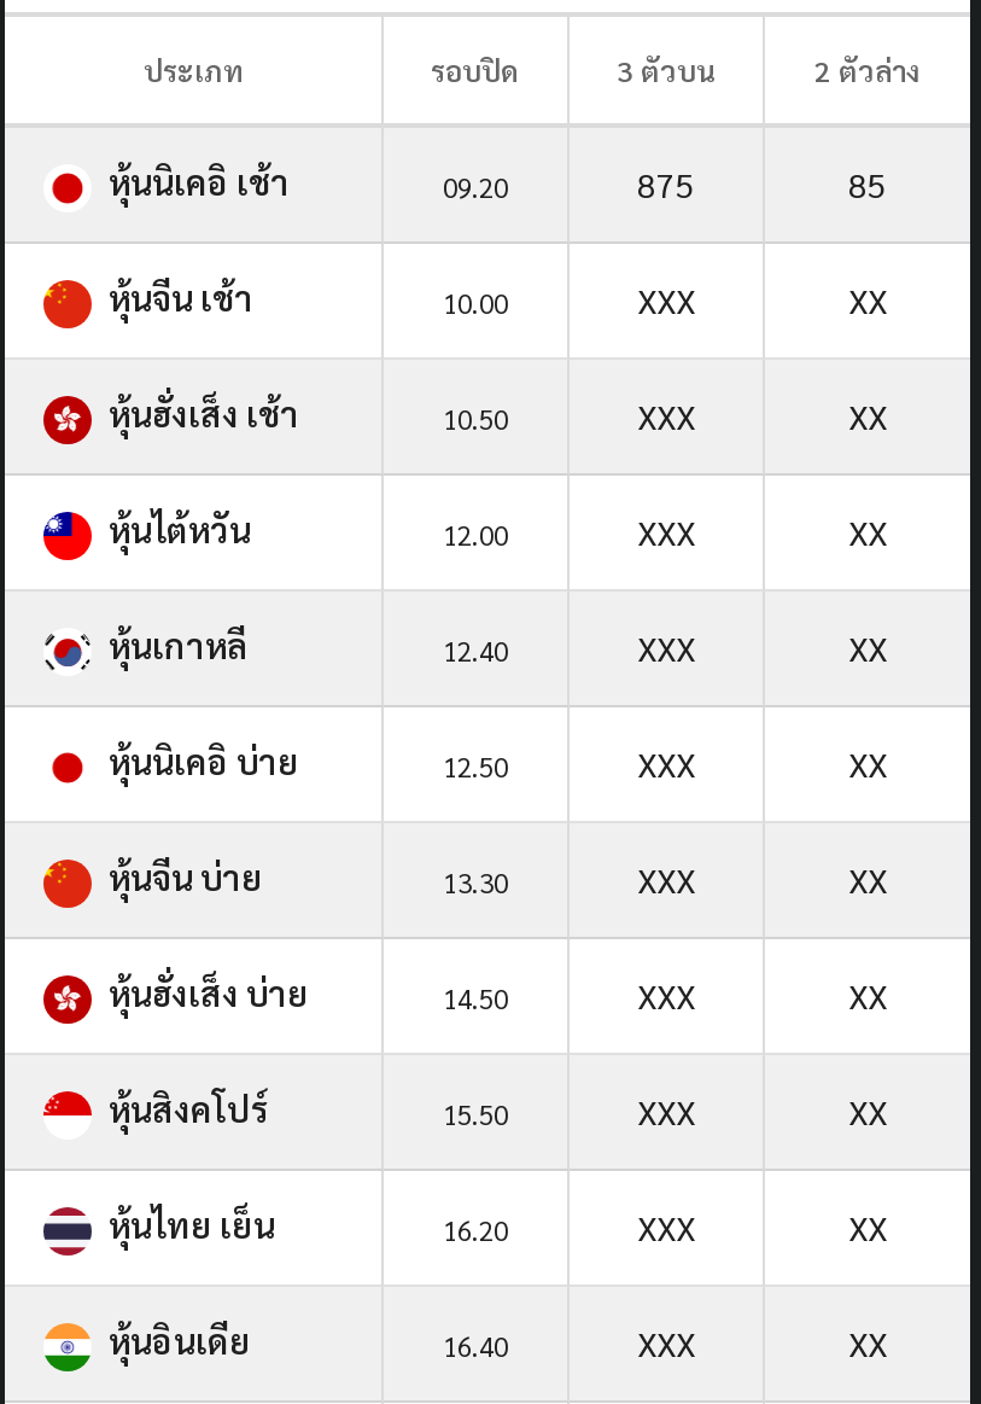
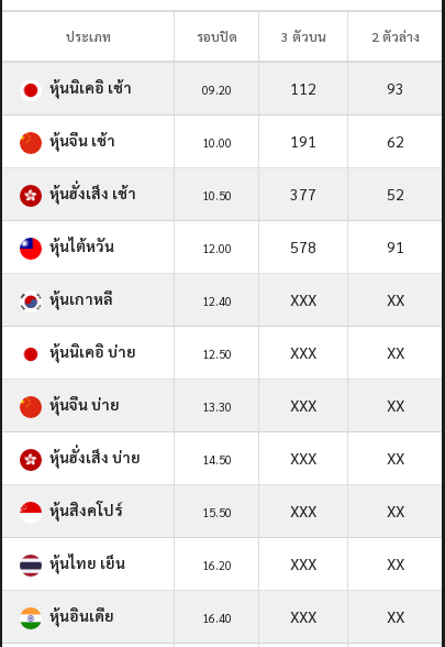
- 875
+ 112

- 85
+ 93

- XXX
- XX
+ 191
+ 62

- XXX
- XX
+ 377
+ 52

- XXX
- XX
+ 578
+ 91
